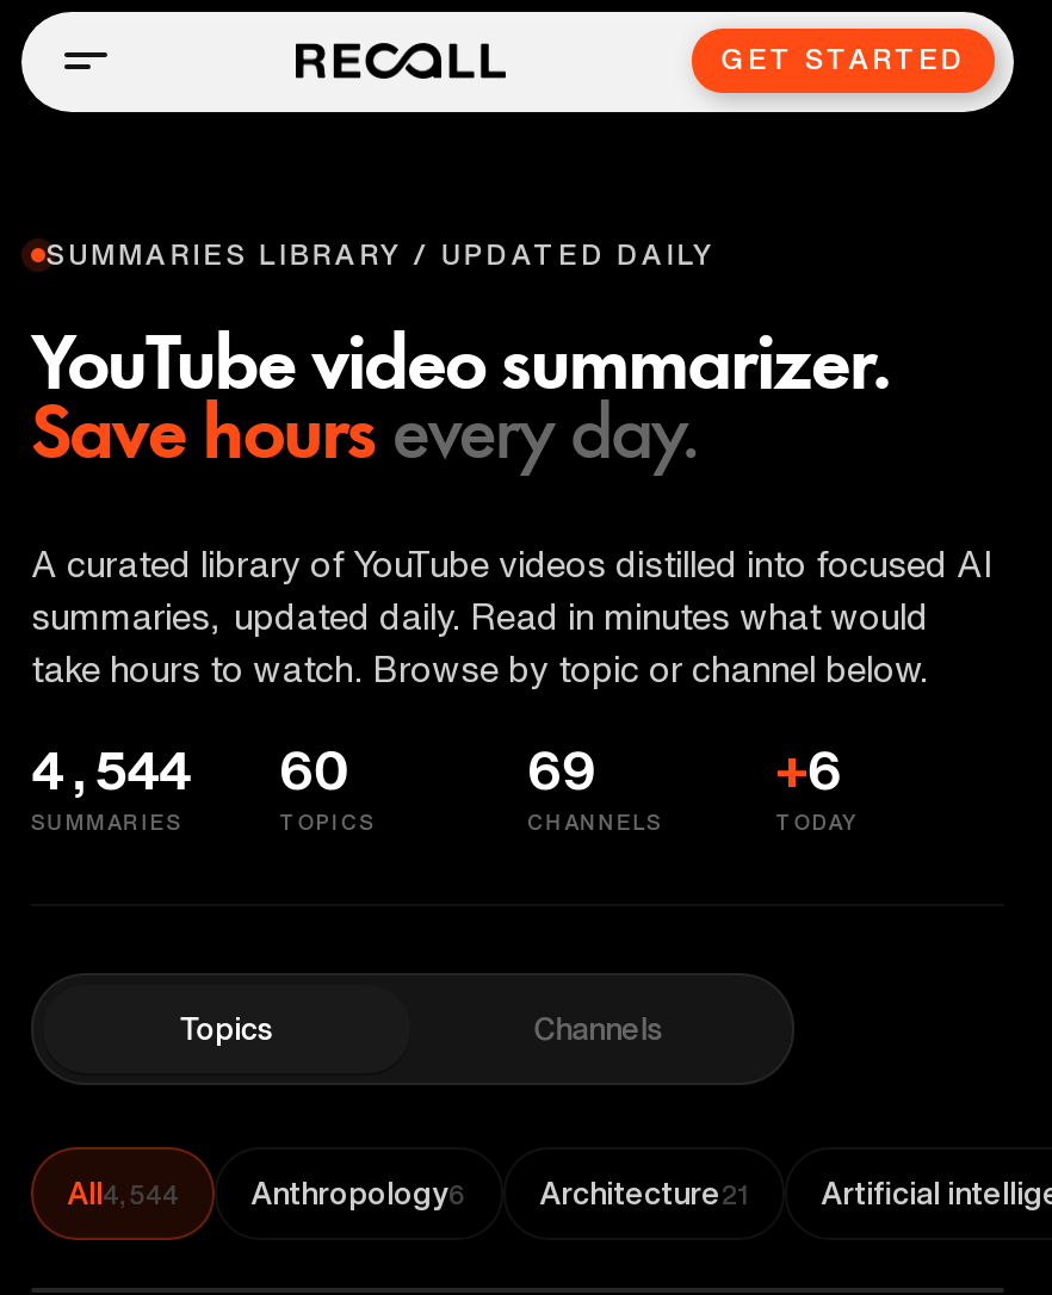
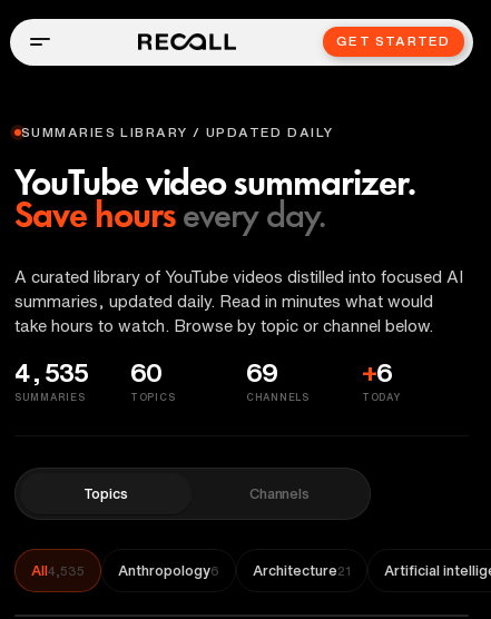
- 4,544 60
+ 4,535 60

- All4,544
+ All4,535
